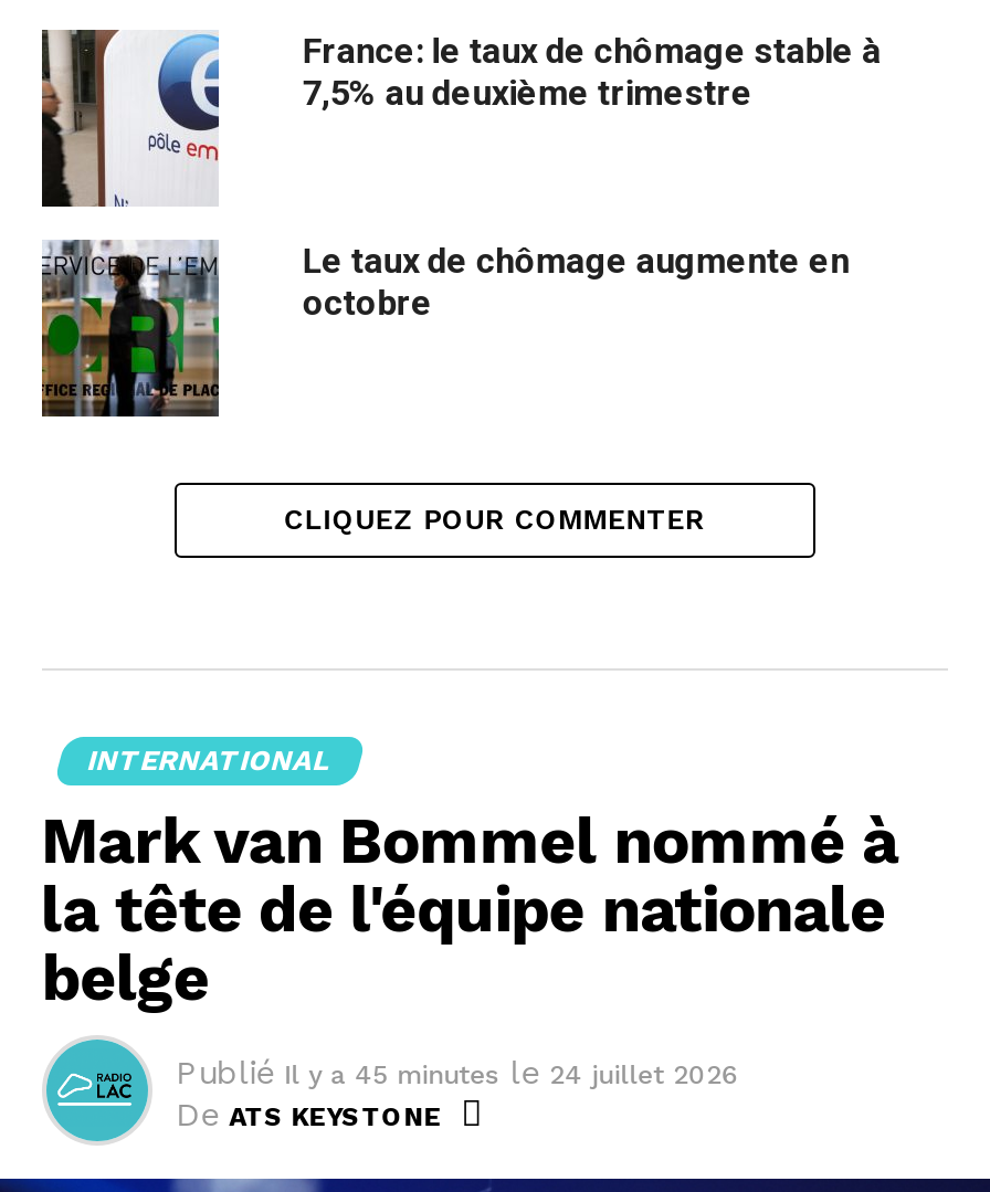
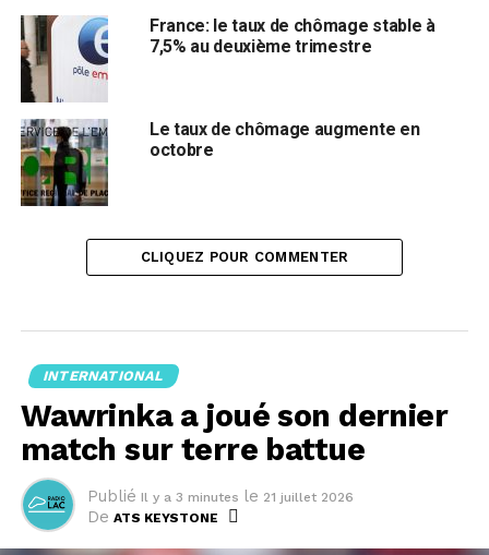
- Mark van Bommel nommé à
- la tête de l'équipe nationale
- belge
+ Wawrinka a joué son dernier
+ match sur terre battue

- Publié Il y a 45 minutes le 24 juillet 2026
+ Publié Il y a 3 minutes le 21 juillet 2026
